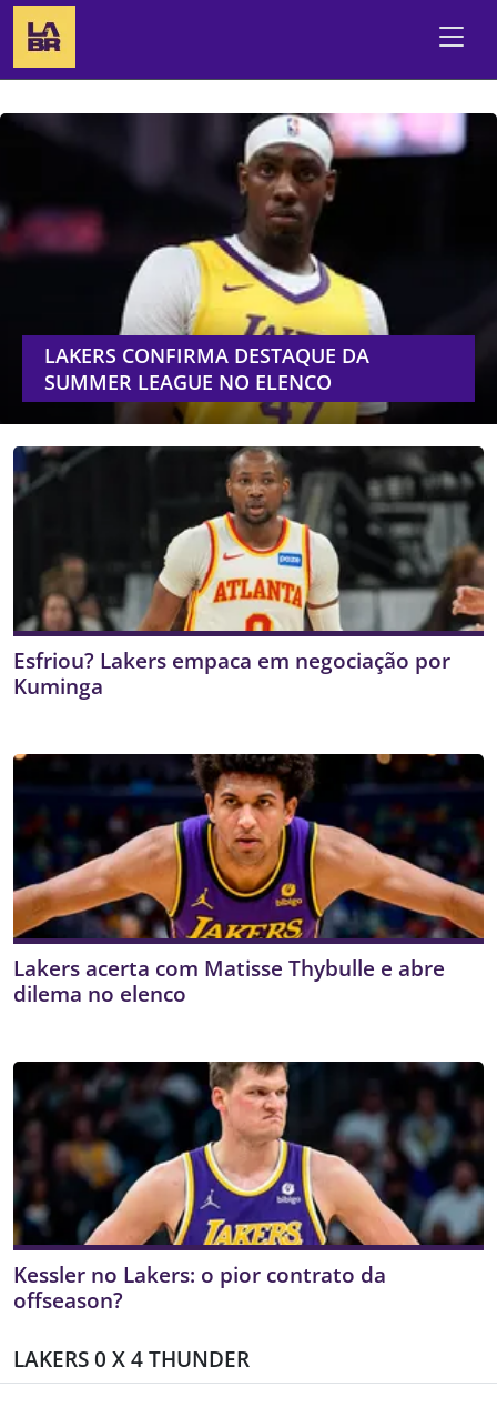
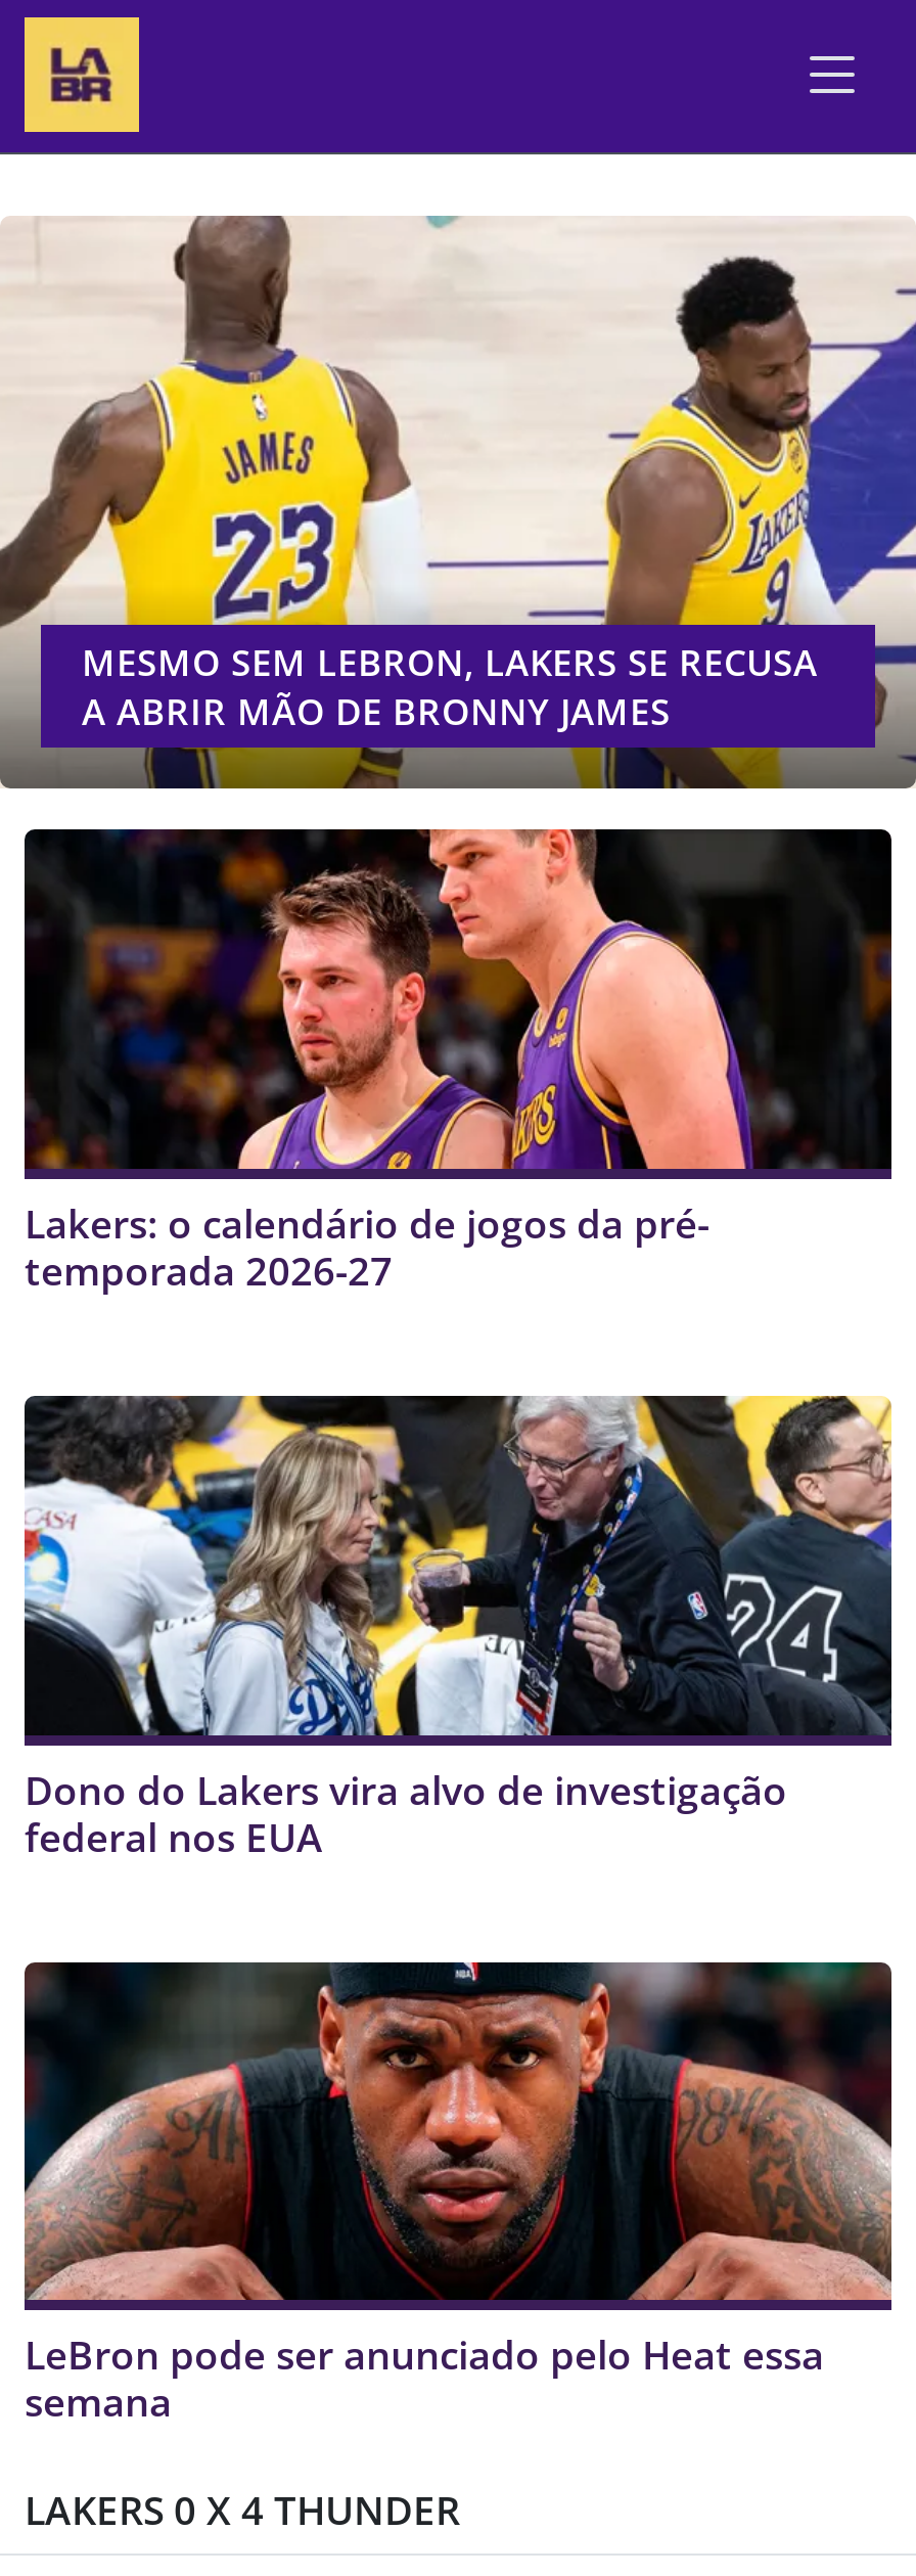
- [image]
- LAKERS CONFIRMA DESTAQUE DA
- SUMMER LEAGUE NO ELENCO
+ [image]
+ MESMO SEM LEBRON, LAKERS SE RECUSA
+ A ABRIR MÃO DE BRONNY JAMES

- [image]
- Esfriou? Lakers empaca em negociação por
- Kuminga
+ [image]
+ Lakers: o calendário de jogos da pré-
+ temporada 2026-27

- [image]
- Lakers acerta com Matisse Thybulle e abre
- dilema no elenco
+ [image]
+ Dono do Lakers vira alvo de investigação
+ federal nos EUA

- [image]
- Kessler no Lakers: o pior contrato da
- offseason?
+ [image]
+ LeBron pode ser anunciado pelo Heat essa
+ semana
